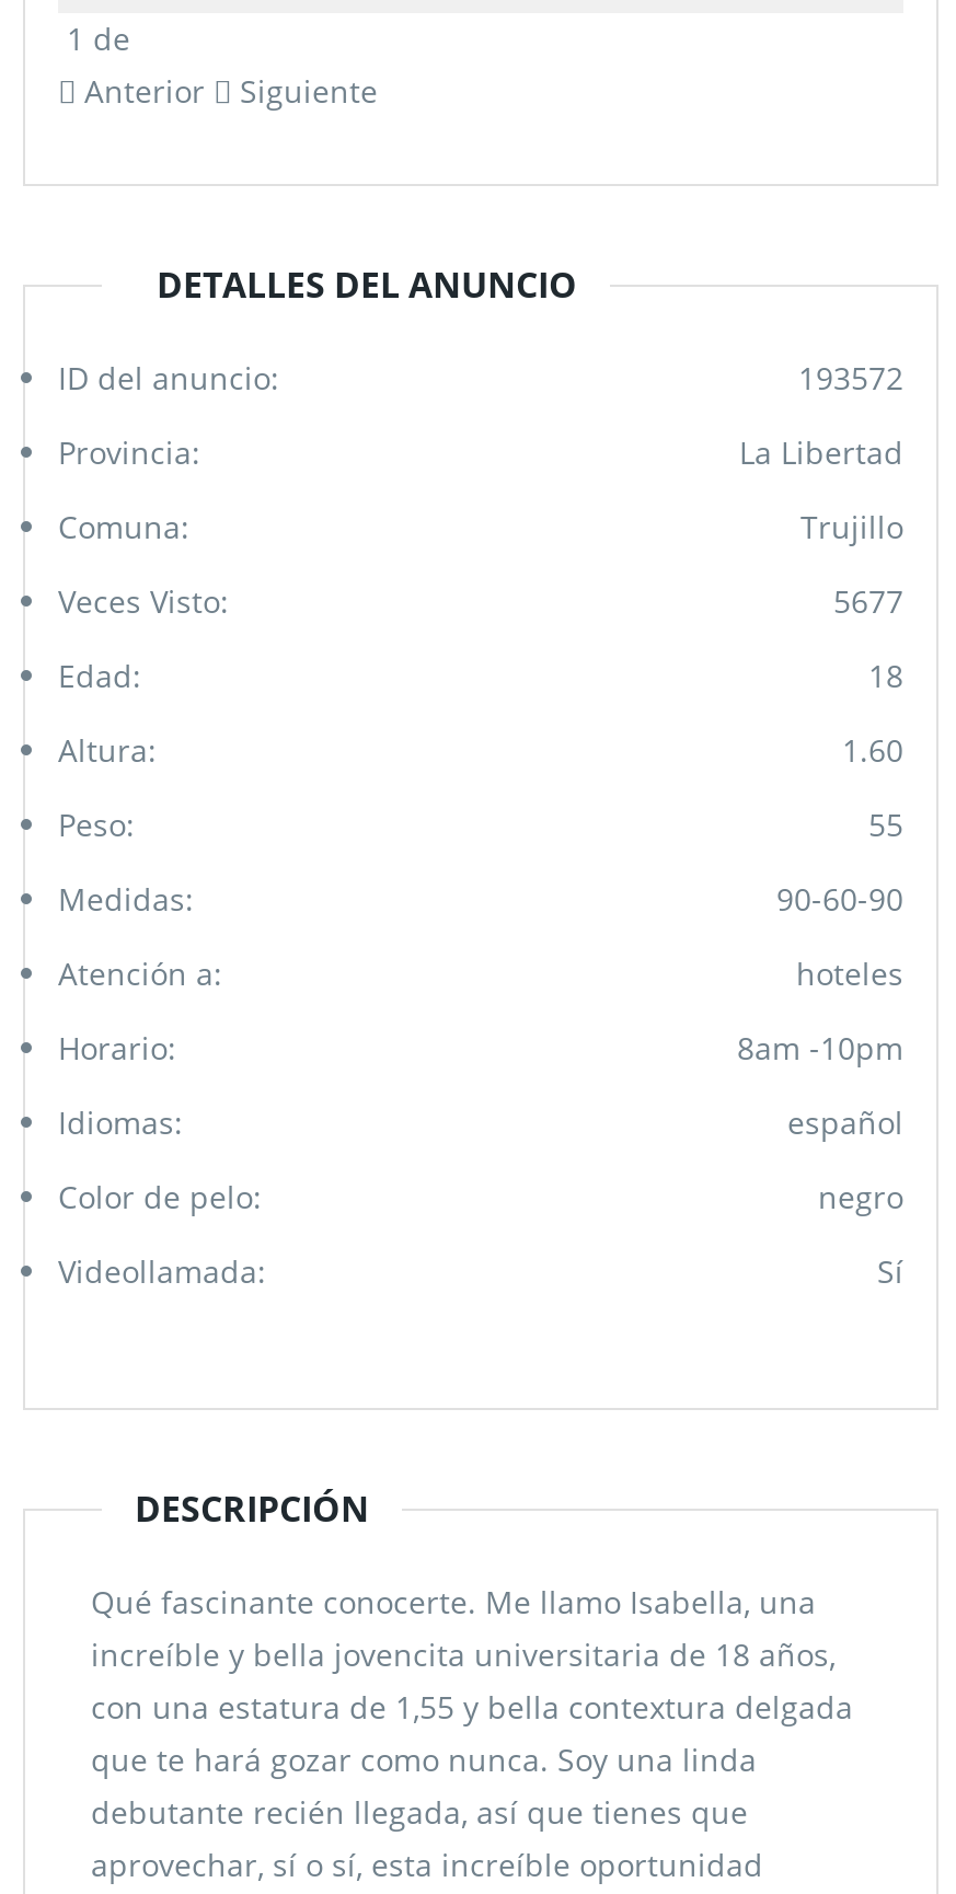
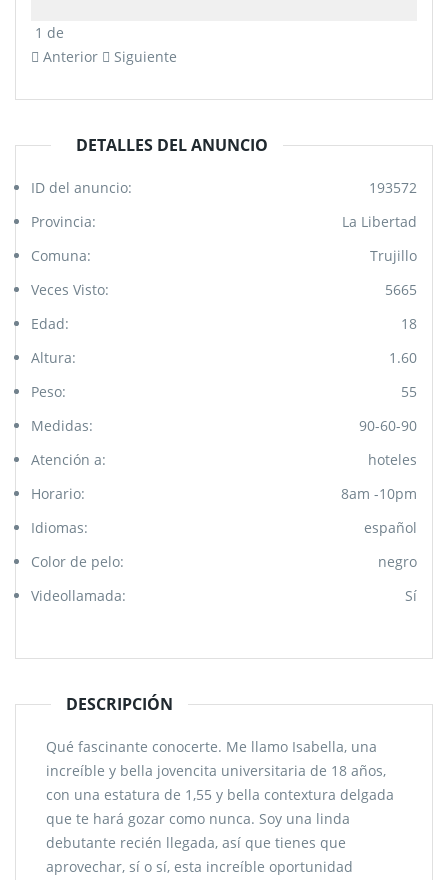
- 5677
+ 5665
